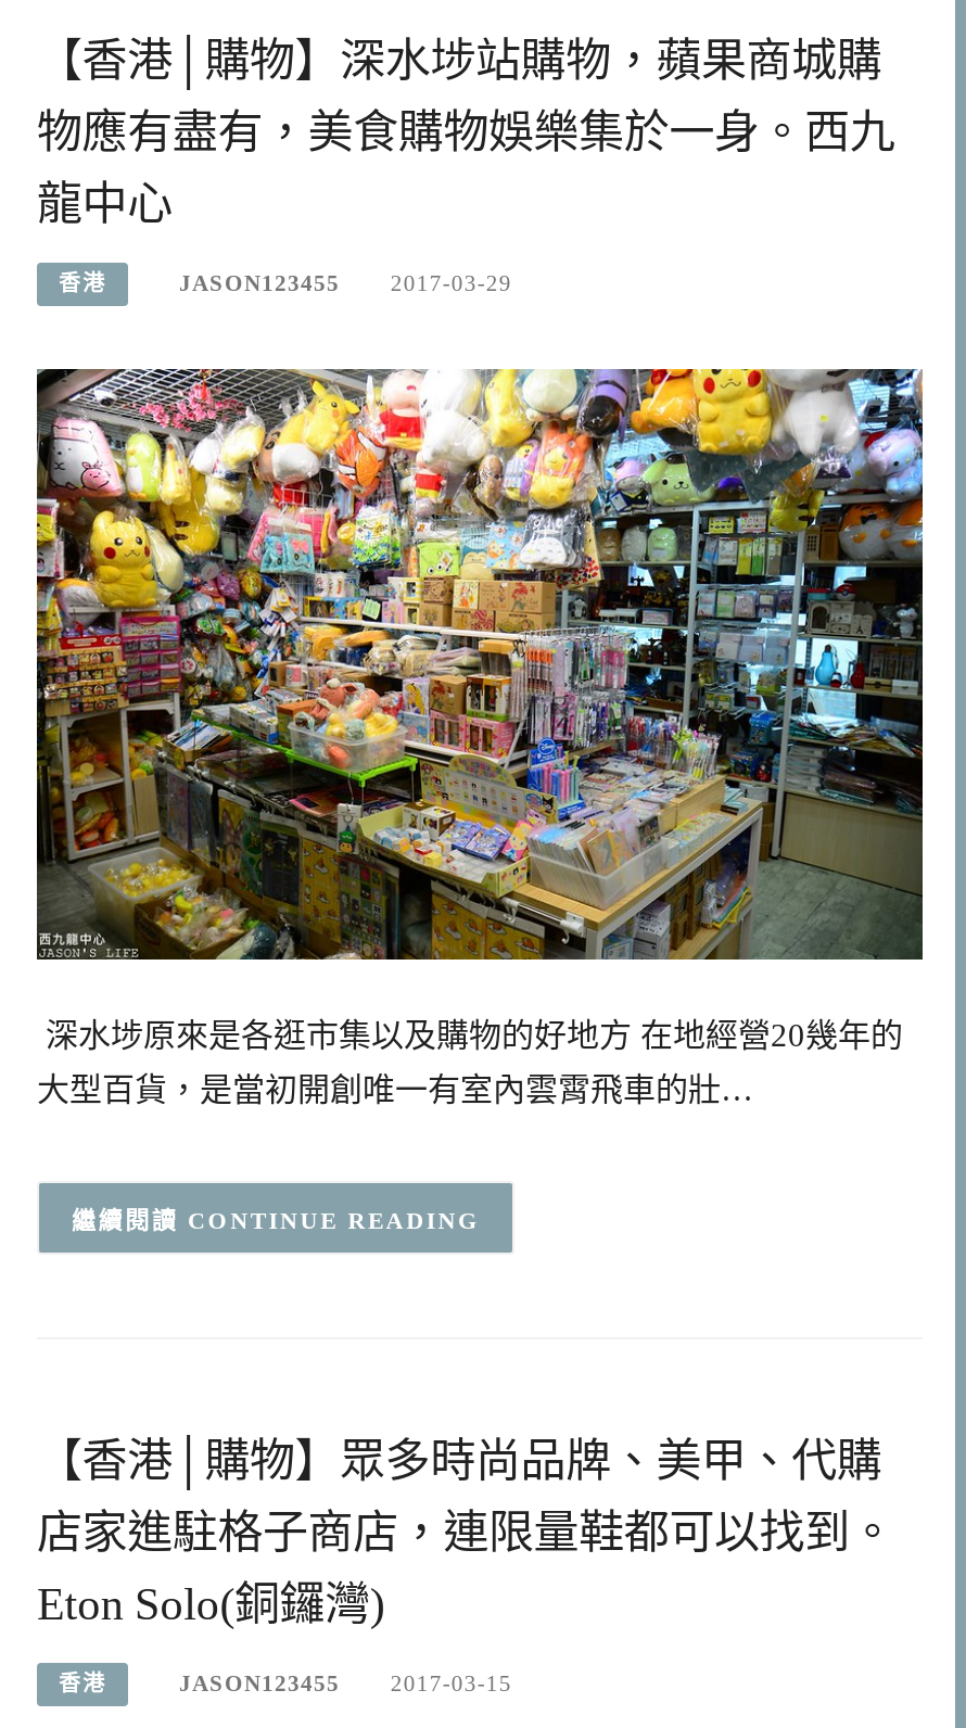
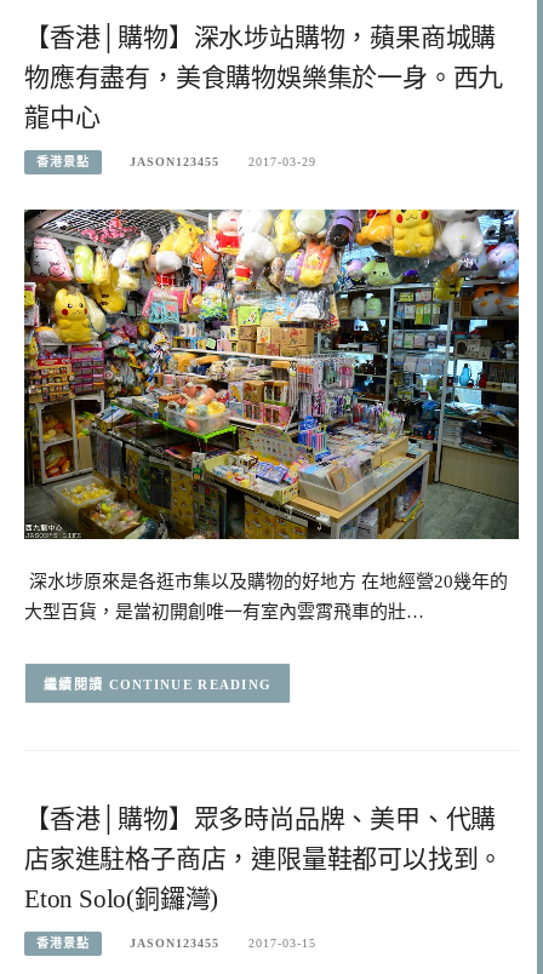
- 香港
+ 香港景點

- 香港
+ 香港景點
